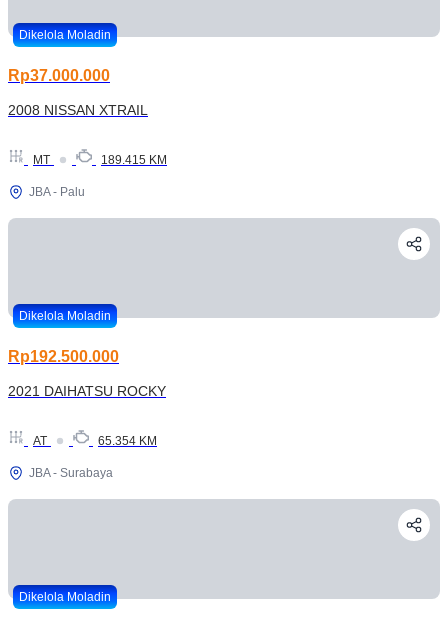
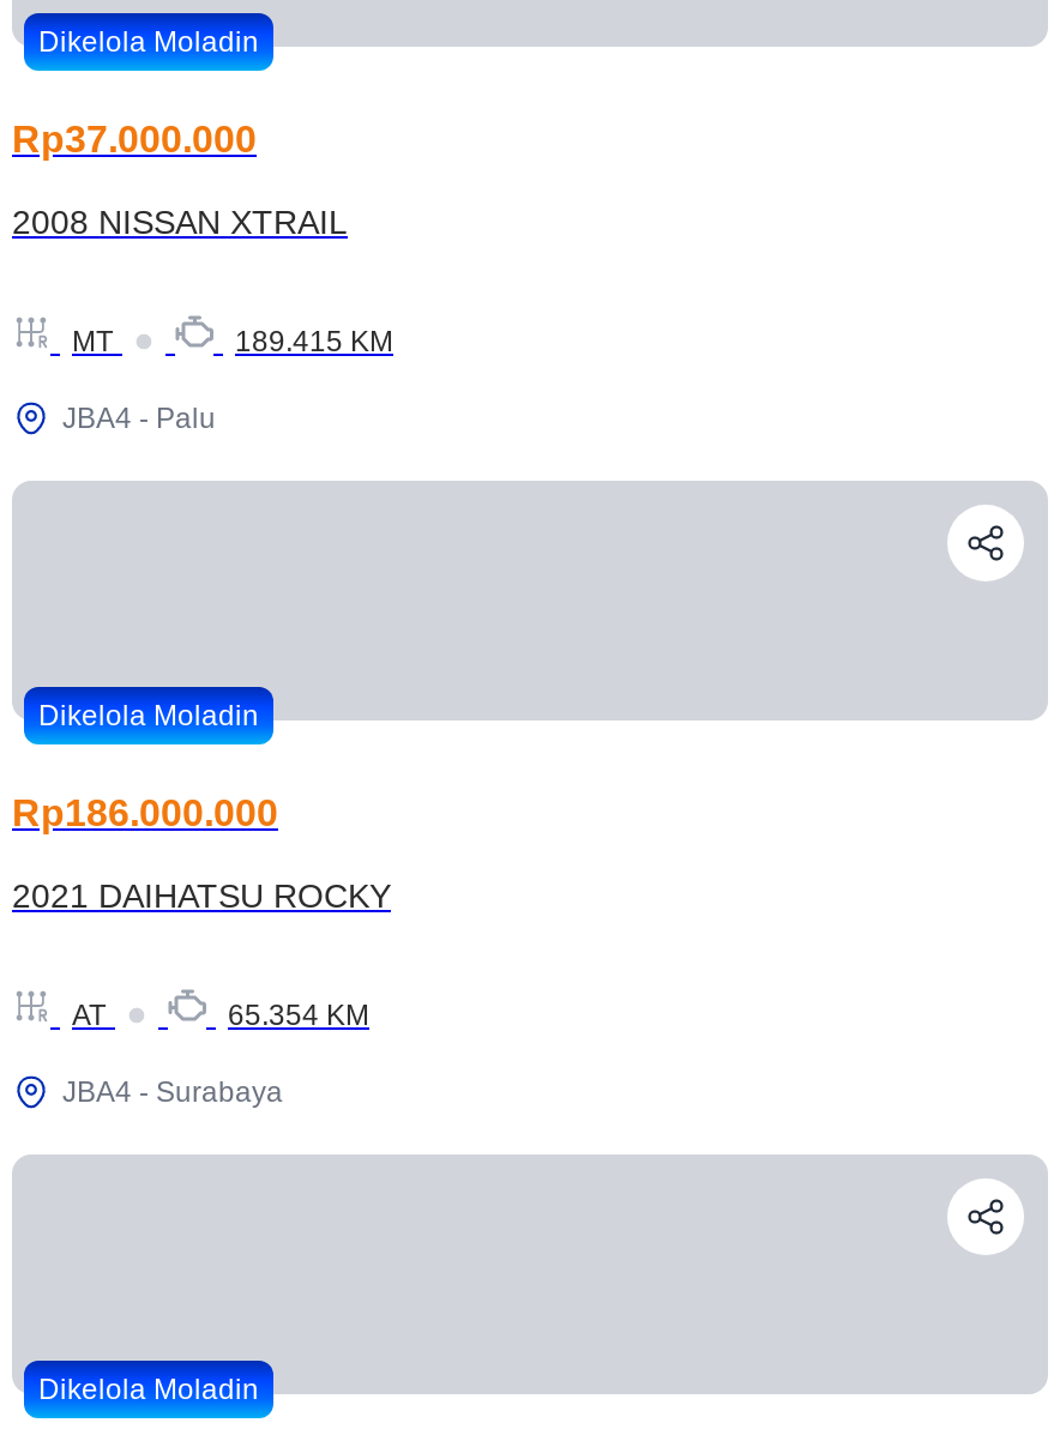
- JBA - Palu
+ JBA4 - Palu

- Rp192.500.000
+ Rp186.000.000

- JBA - Surabaya
+ JBA4 - Surabaya
